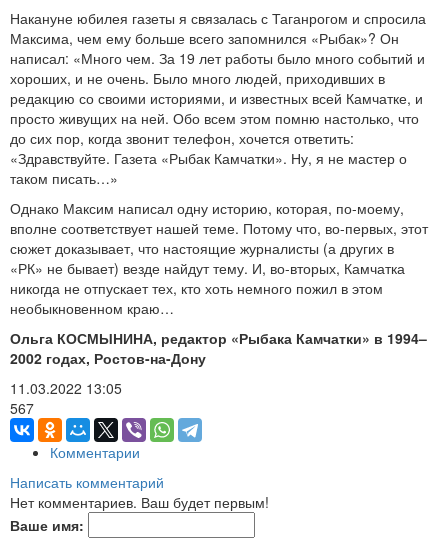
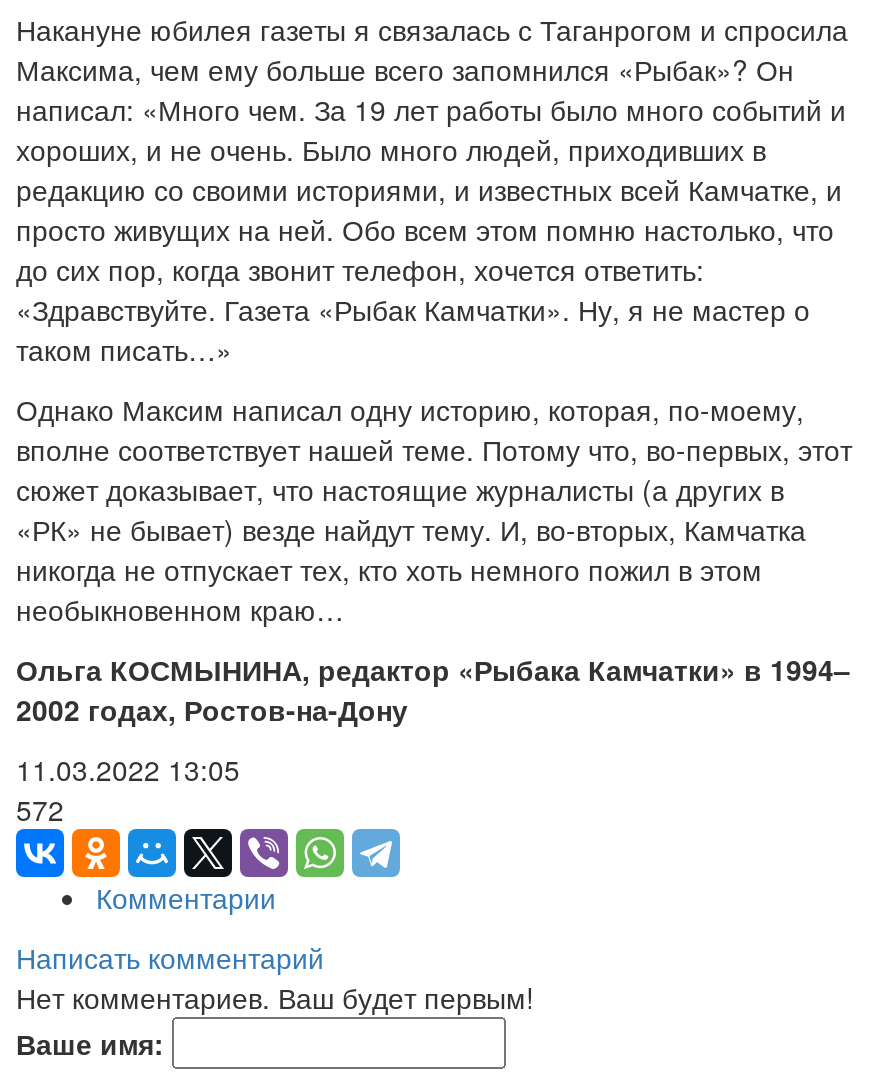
- 567
+ 572
